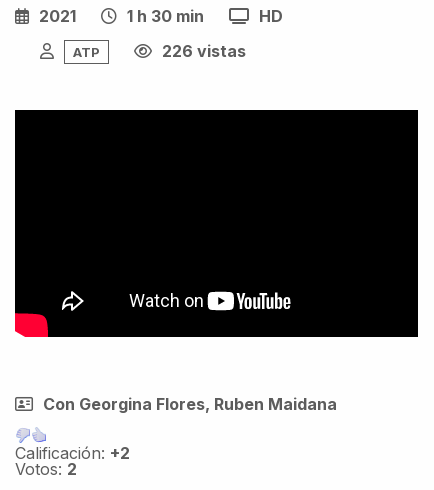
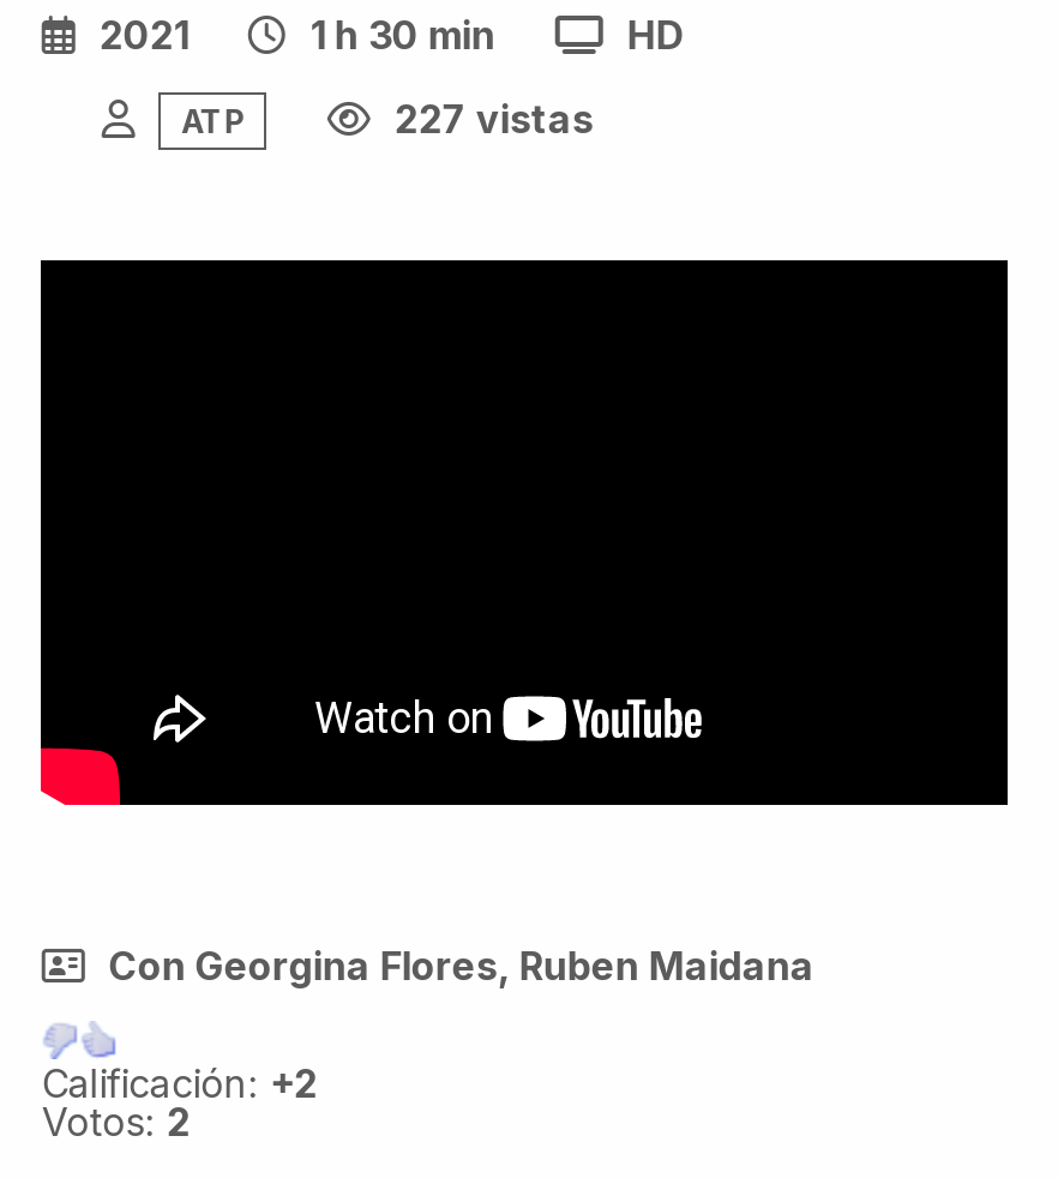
- 226 vistas
+ 227 vistas
